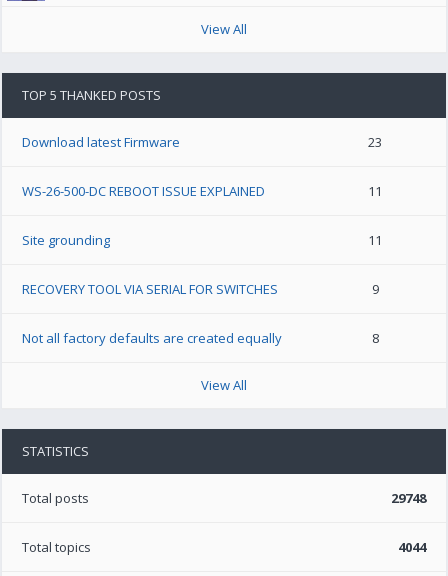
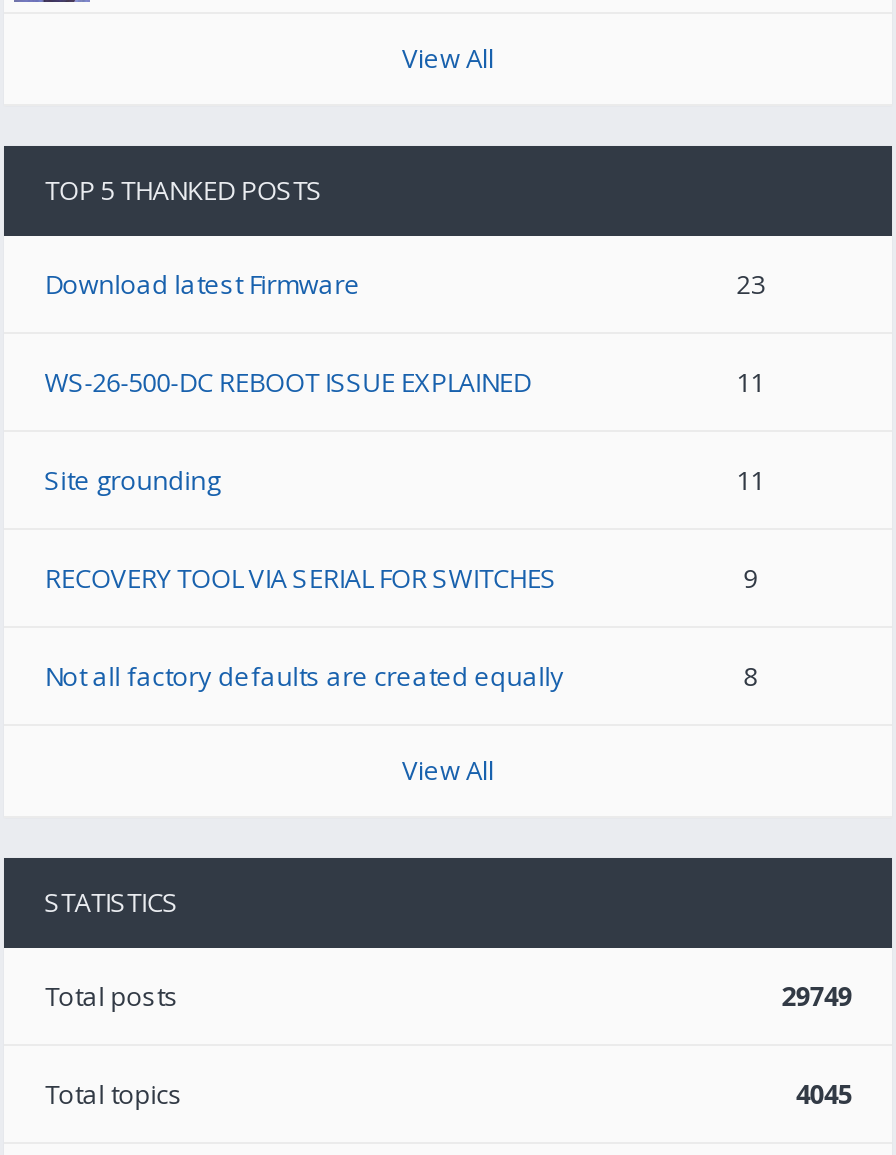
- 29748
+ 29749

- 4044
+ 4045
